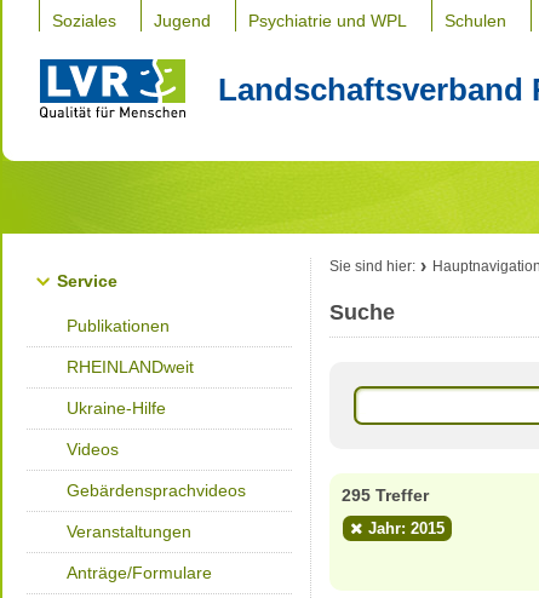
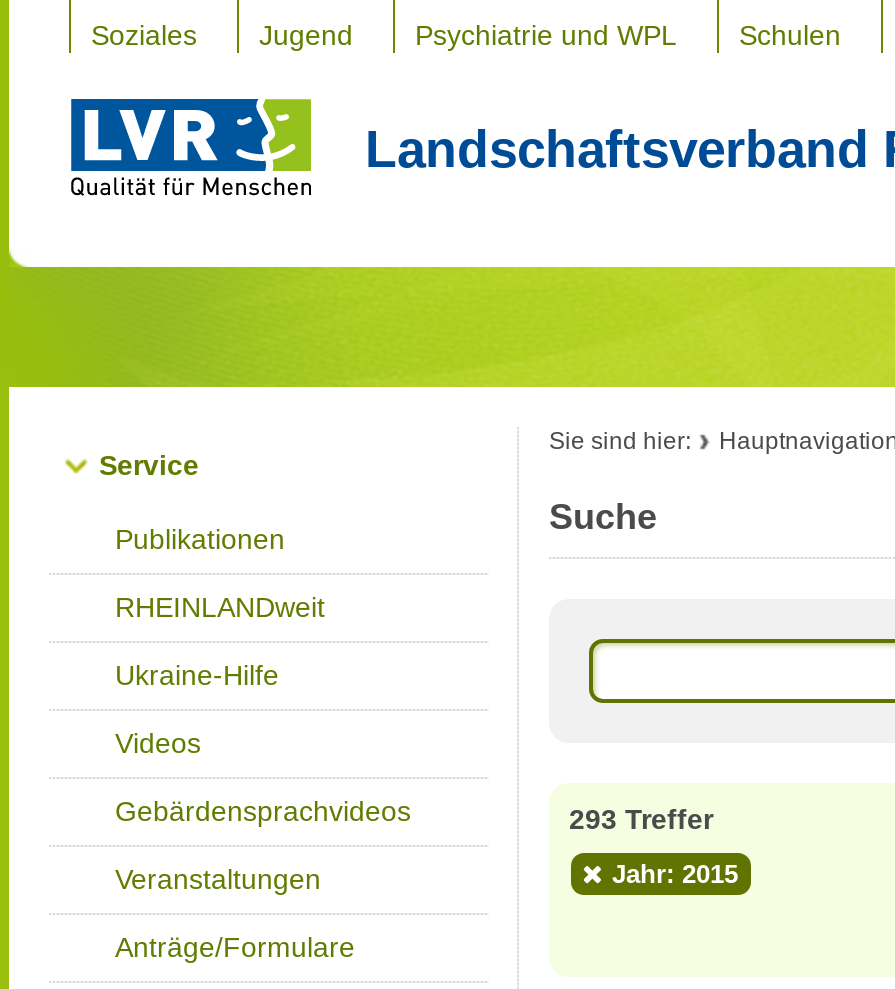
- 295 Treffer
+ 293 Treffer
